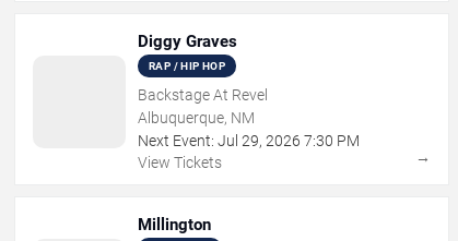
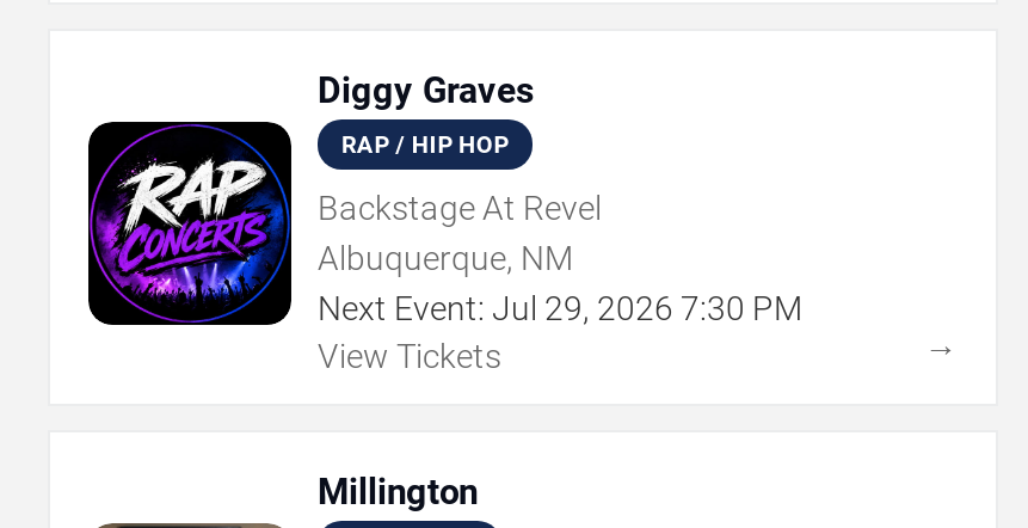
+ [image]
